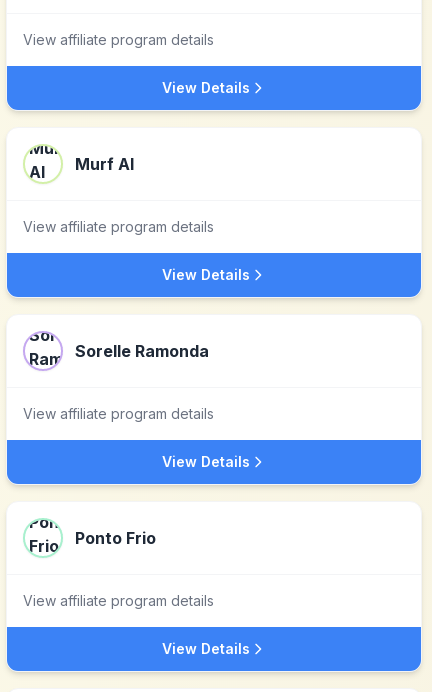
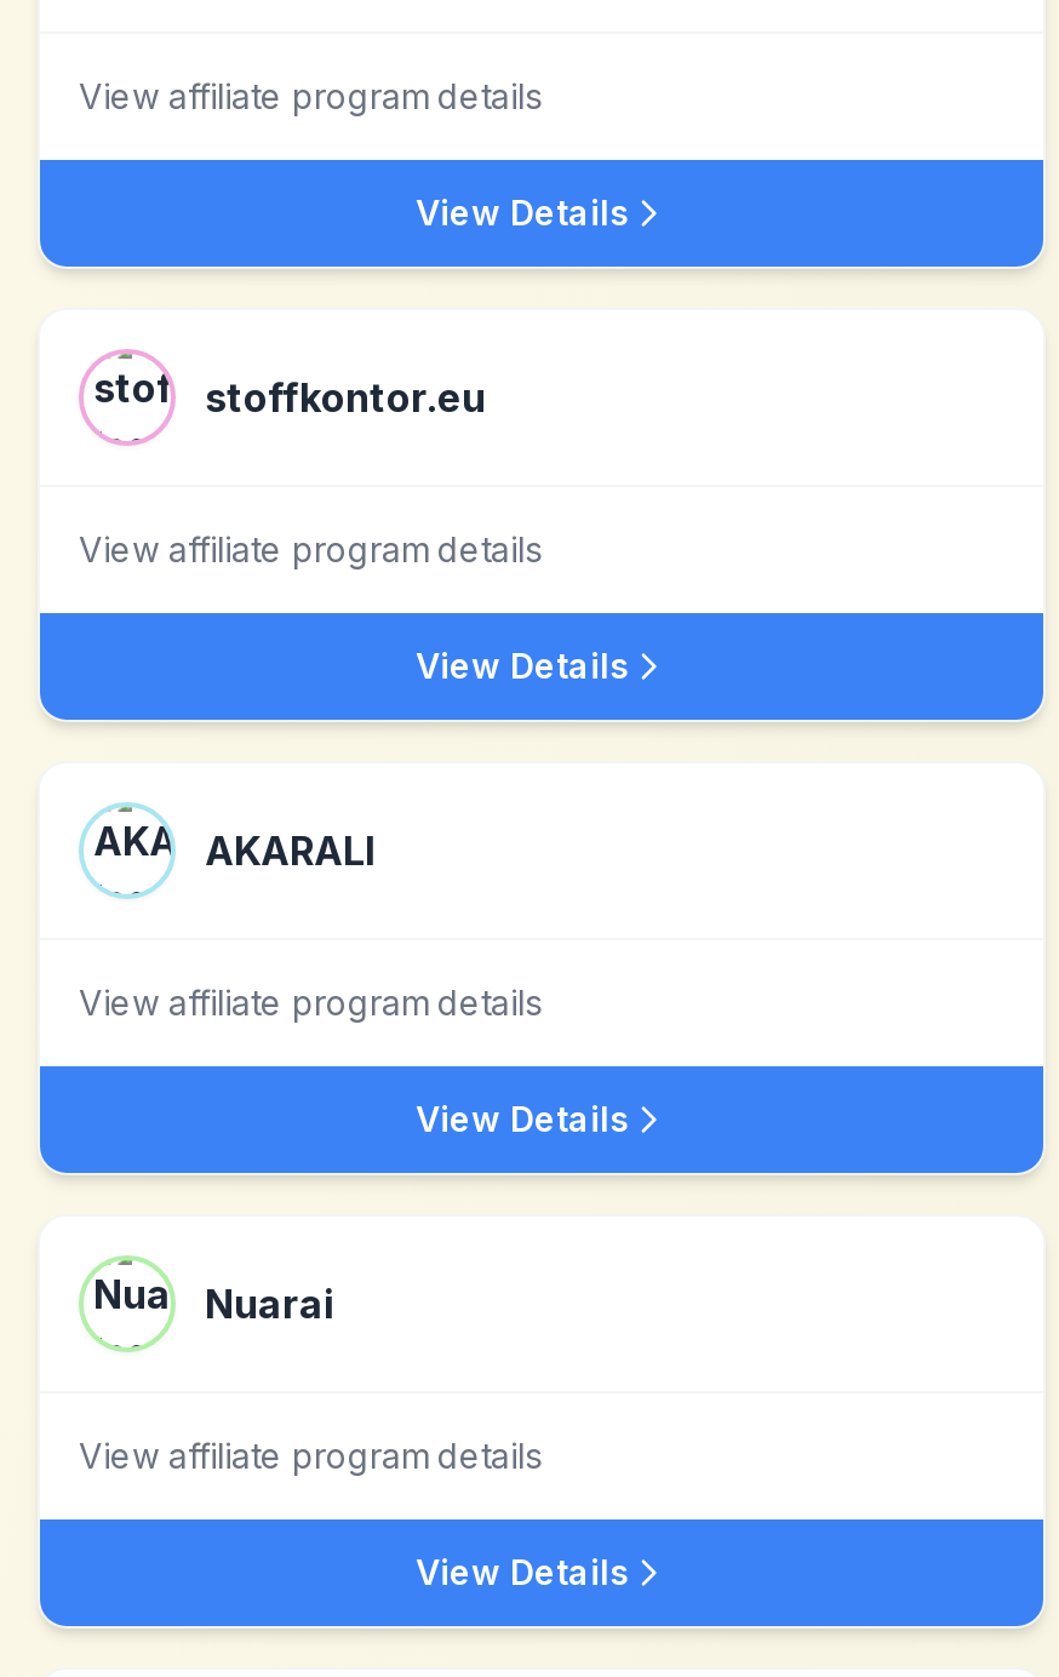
- [image]
- Murf AI
+ [image]
+ stoffkontor.eu

- [image]
- Sorelle Ramonda
+ [image]
+ AKARALI

- [image]
- Ponto Frio
+ [image]
+ Nuarai
